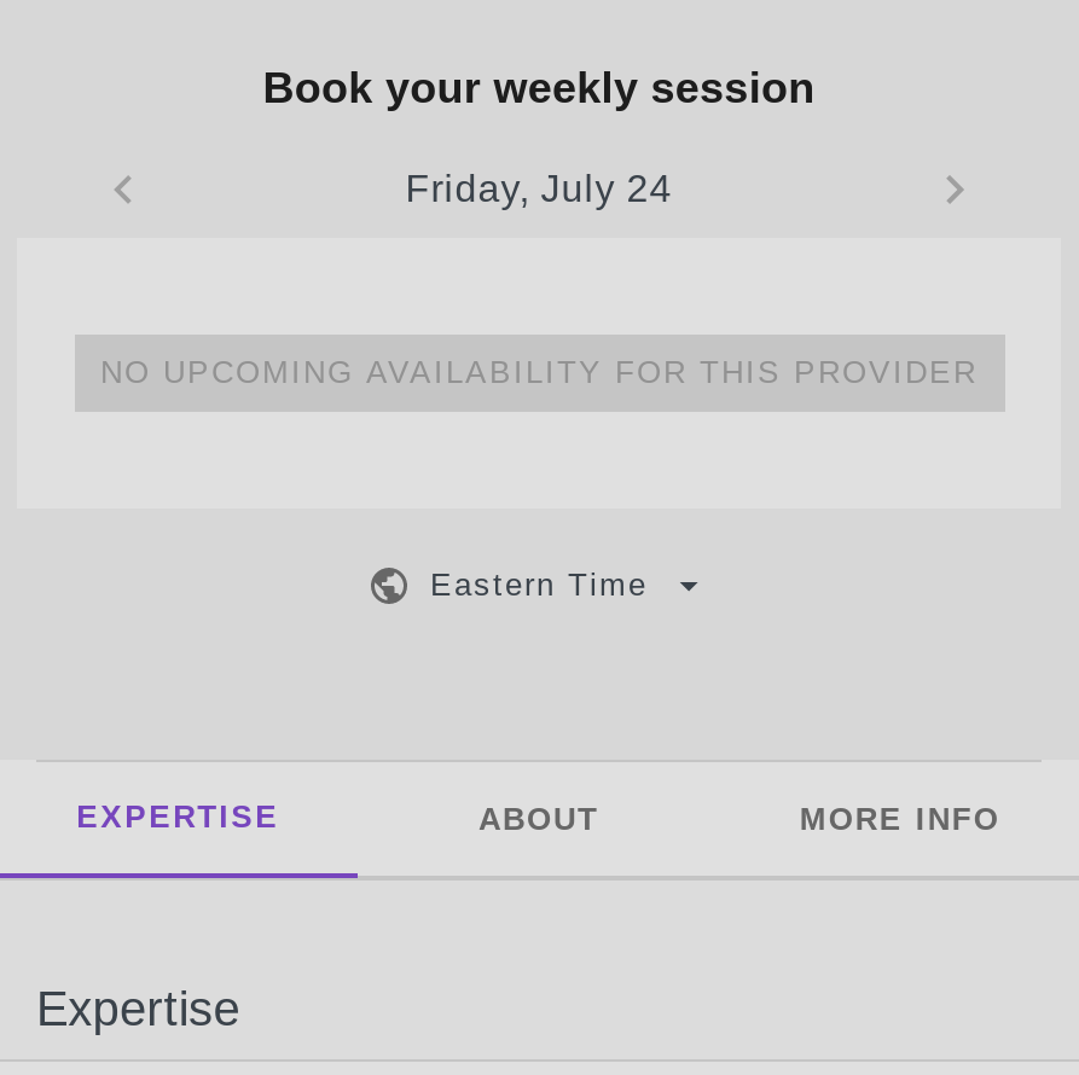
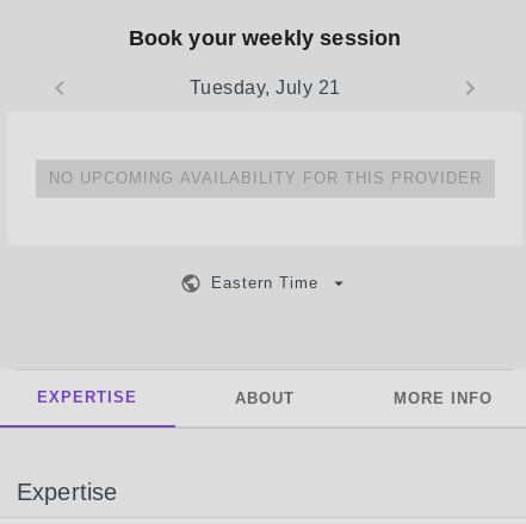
- Friday, July 24
+ Tuesday, July 21
